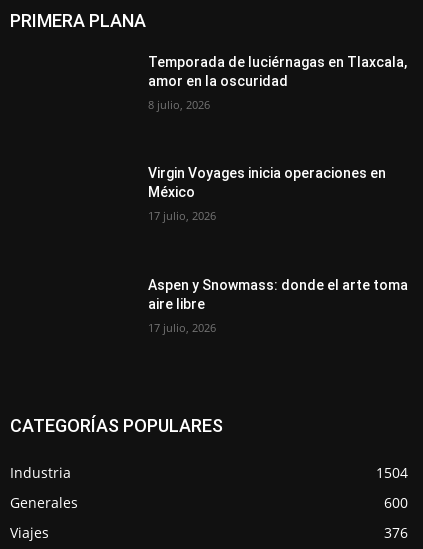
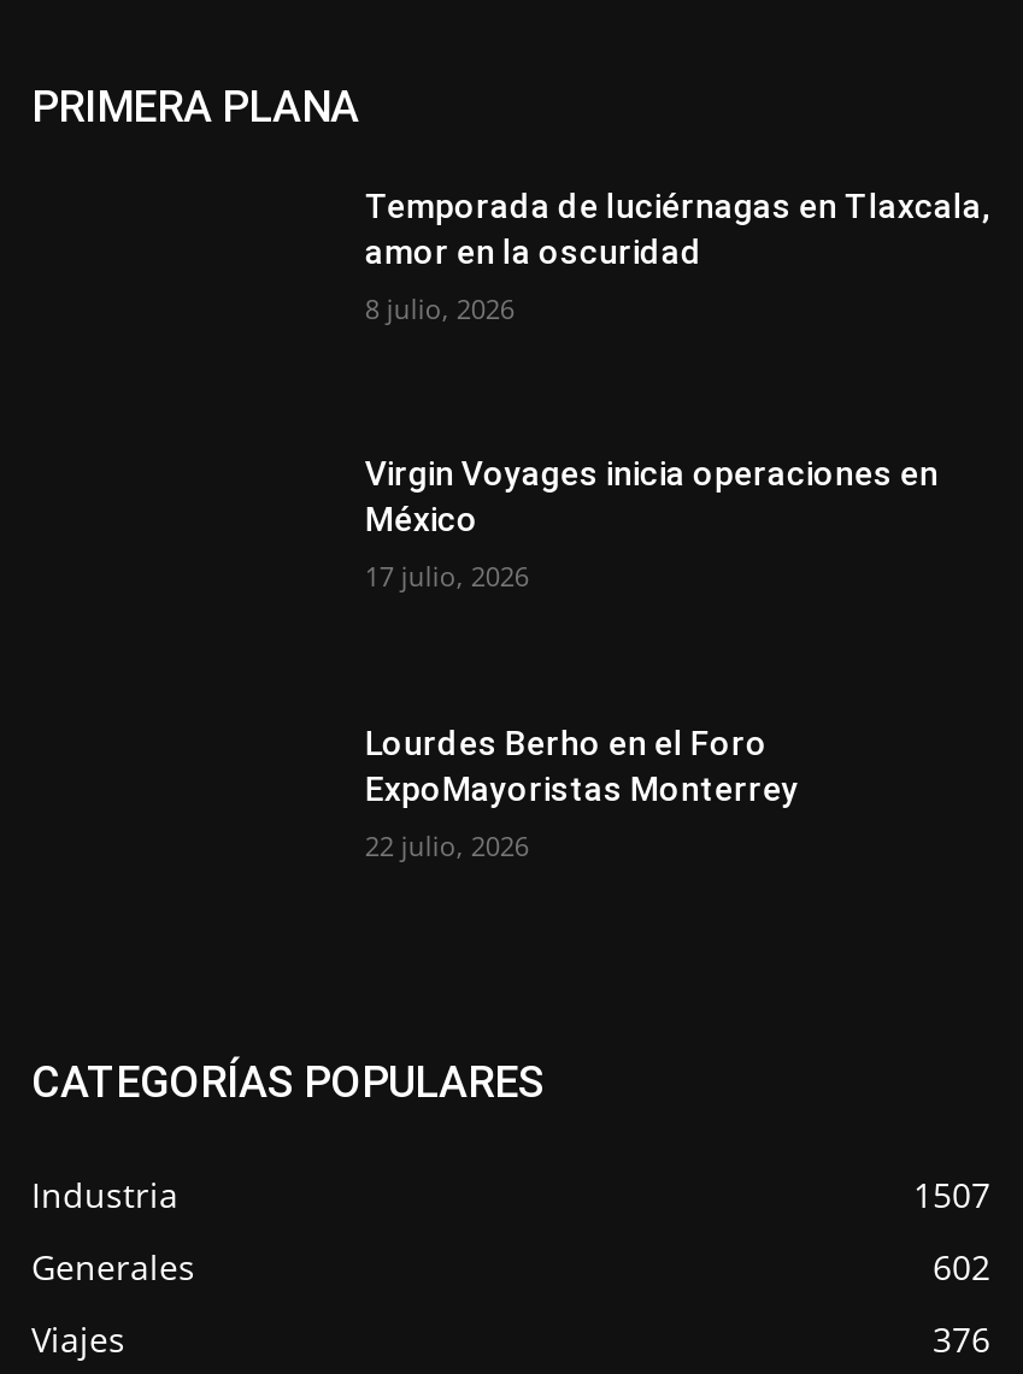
- Aspen y Snowmass: donde el arte toma
- aire libre
+ Lourdes Berho en el Foro
+ ExpoMayoristas Monterrey

- 17 julio, 2026
+ 22 julio, 2026

- 1504
+ 1507

- 600
+ 602
